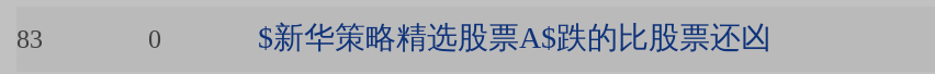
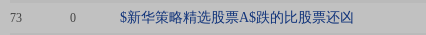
- 83
+ 73
